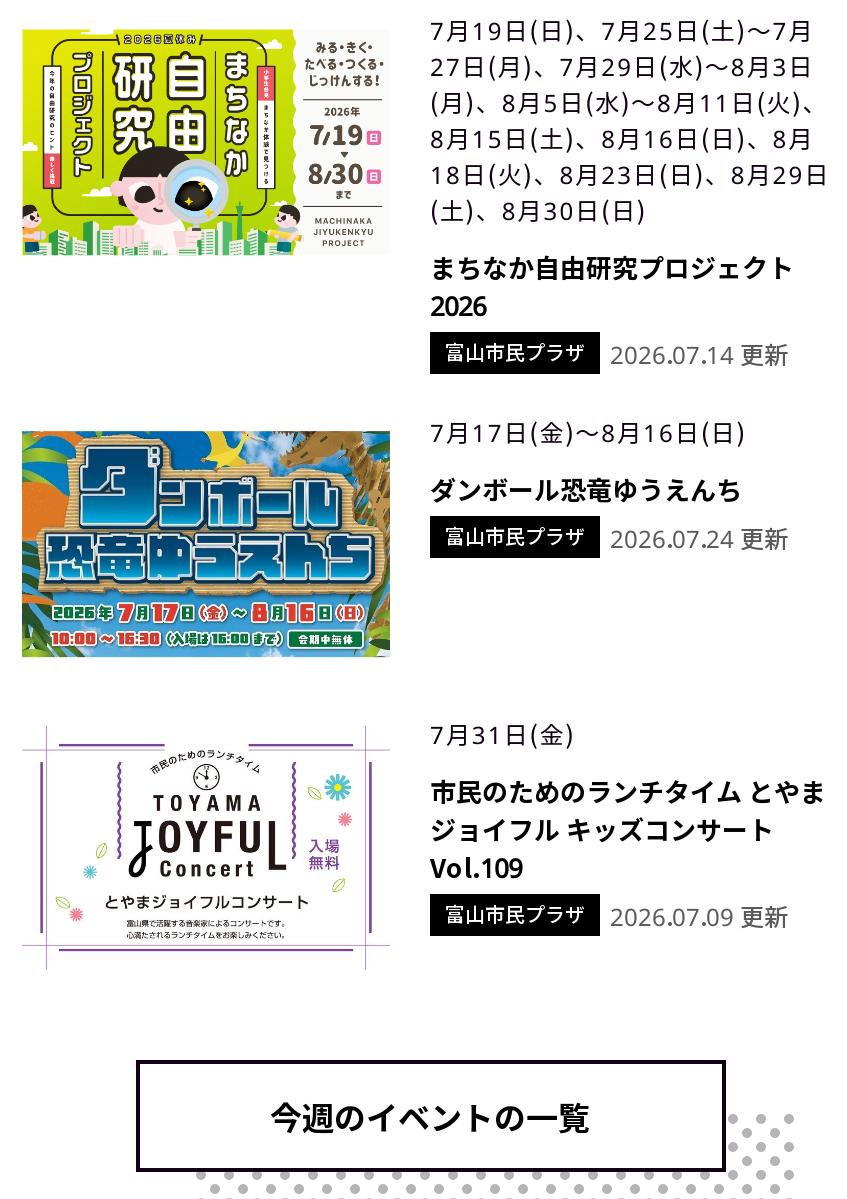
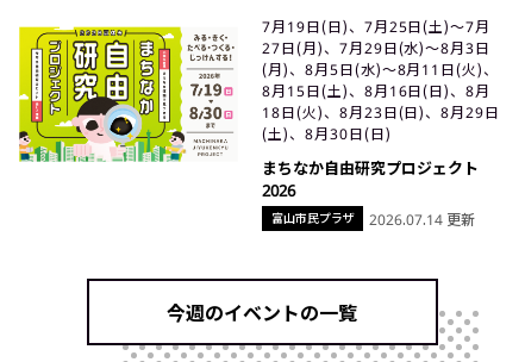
- [image]
- 7月17日(金)〜8月16日(日)
- ダンボール恐竜ゆうえんち
- 2026.07.24 更新

- 富山市民プラザ

- [image]
- 7月31日(金)
- 市民のためのランチタイム とやま
- ジョイフル キッズコンサート
- Vol.109
- 2026.07.09 更新

- 富山市民プラザ
